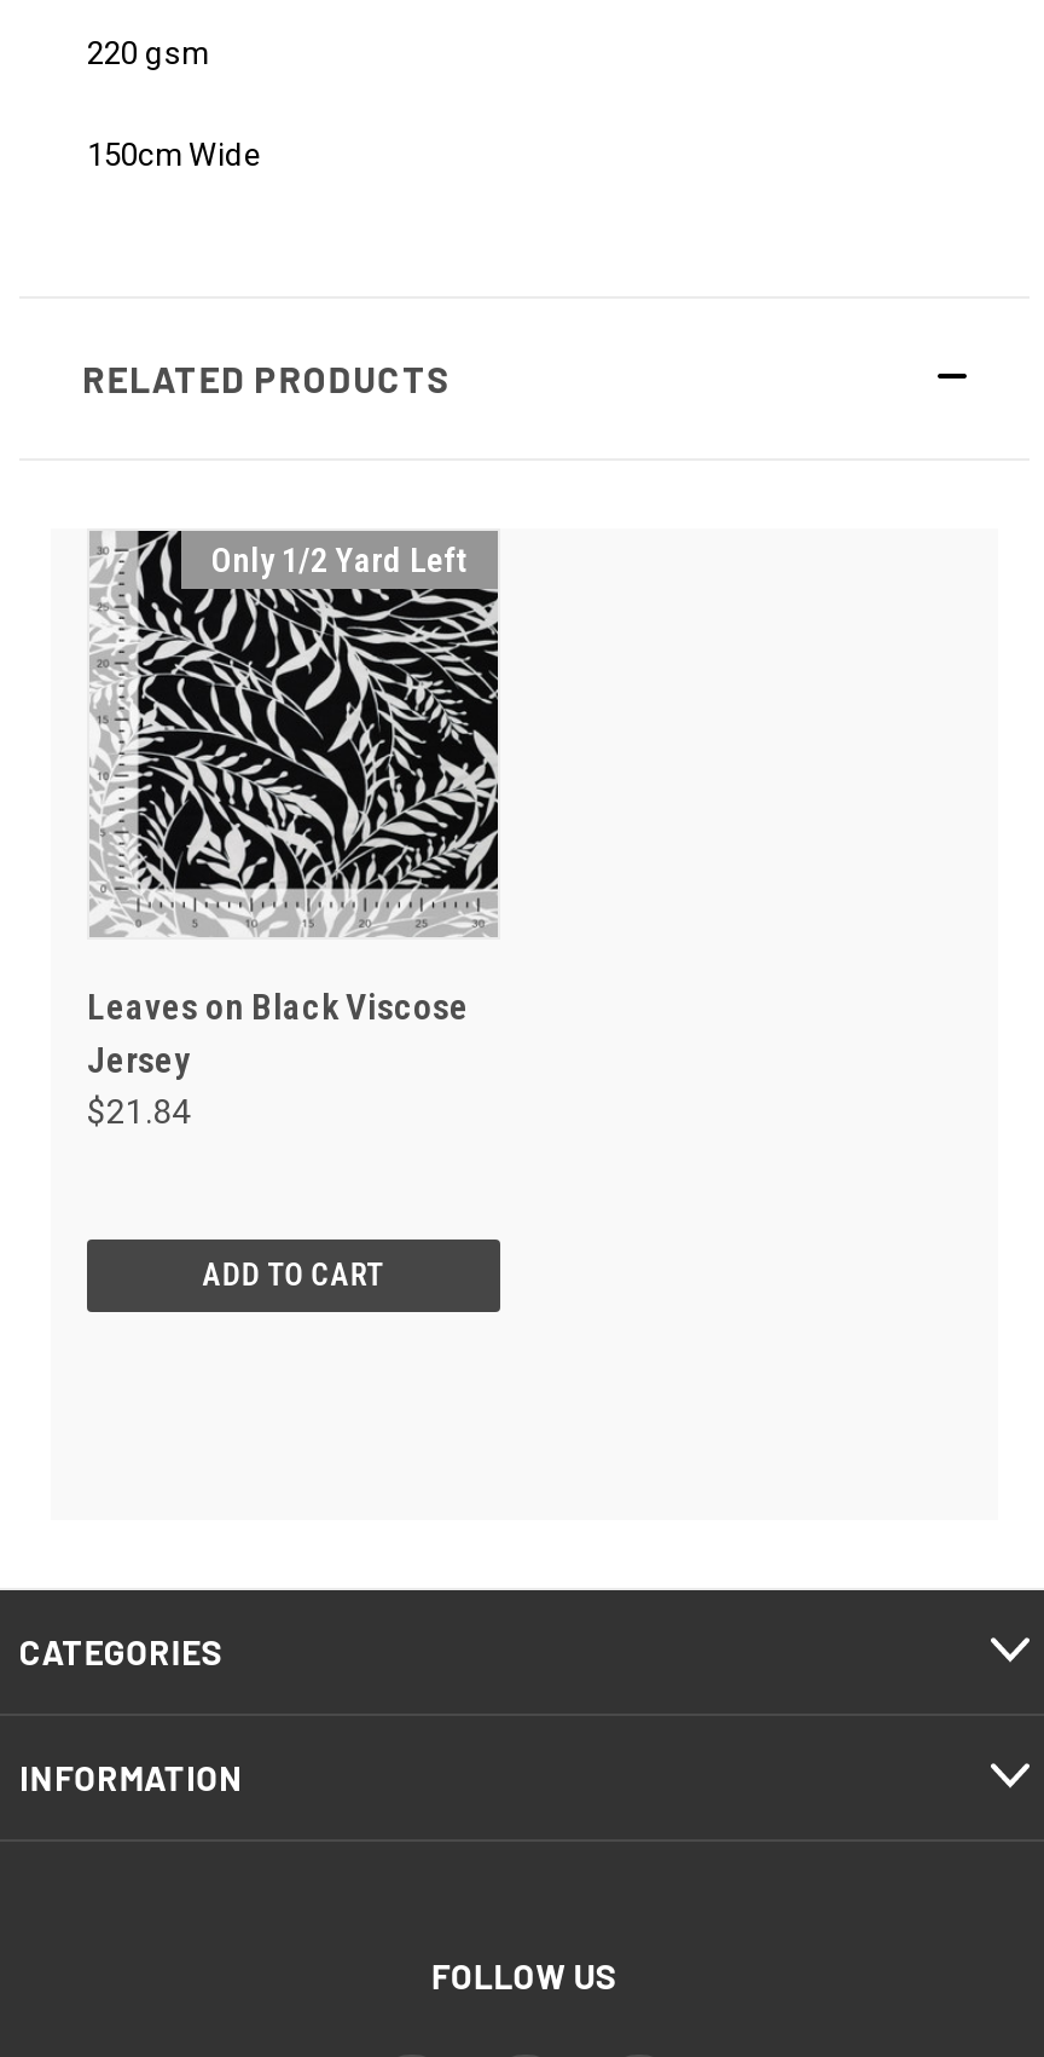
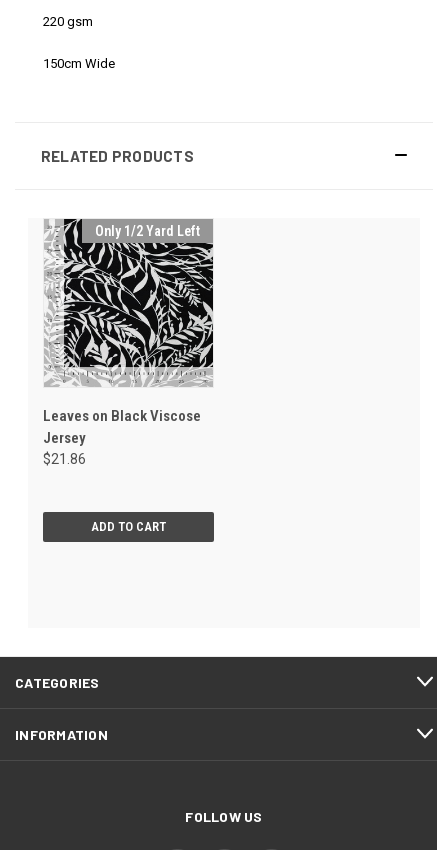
- $21.84
+ $21.86
